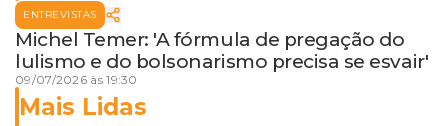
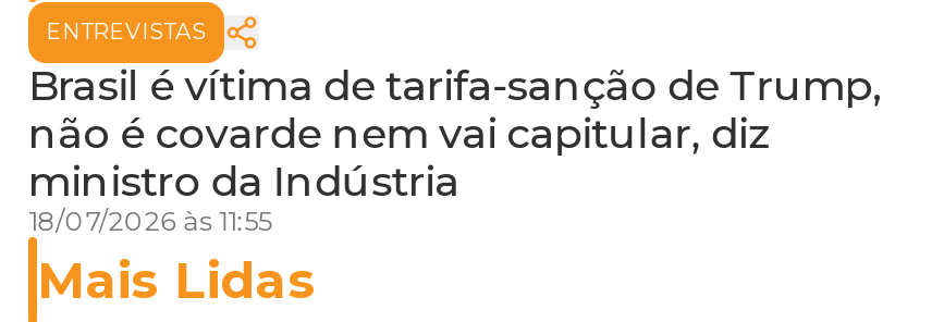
- Michel Temer: 'A fórmula de pregação do
- lulismo e do bolsonarismo precisa se esvair'
- 09/07/2026 às 19:30
+ Brasil é vítima de tarifa-sanção de Trump,
+ não é covarde nem vai capitular, diz
+ ministro da Indústria
+ 18/07/2026 às 11:55
